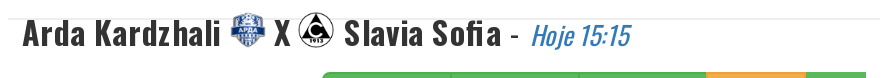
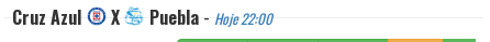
- Arda Kardzhali
+ Cruz Azul

- Slavia Sofia - Hoje 15:15
+ Puebla - Hoje 22:00
